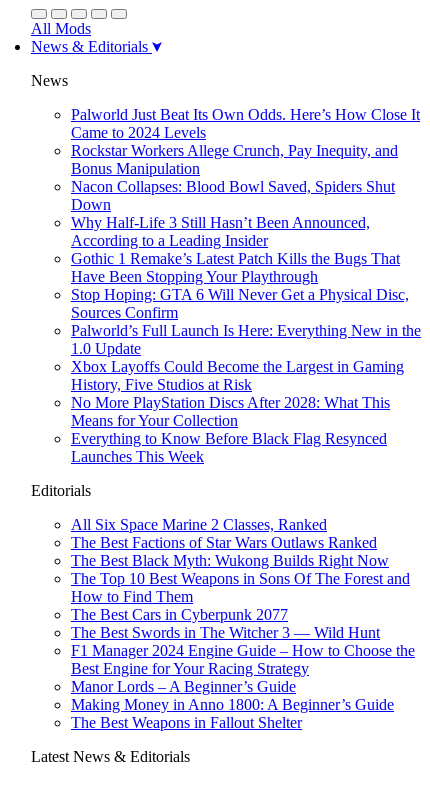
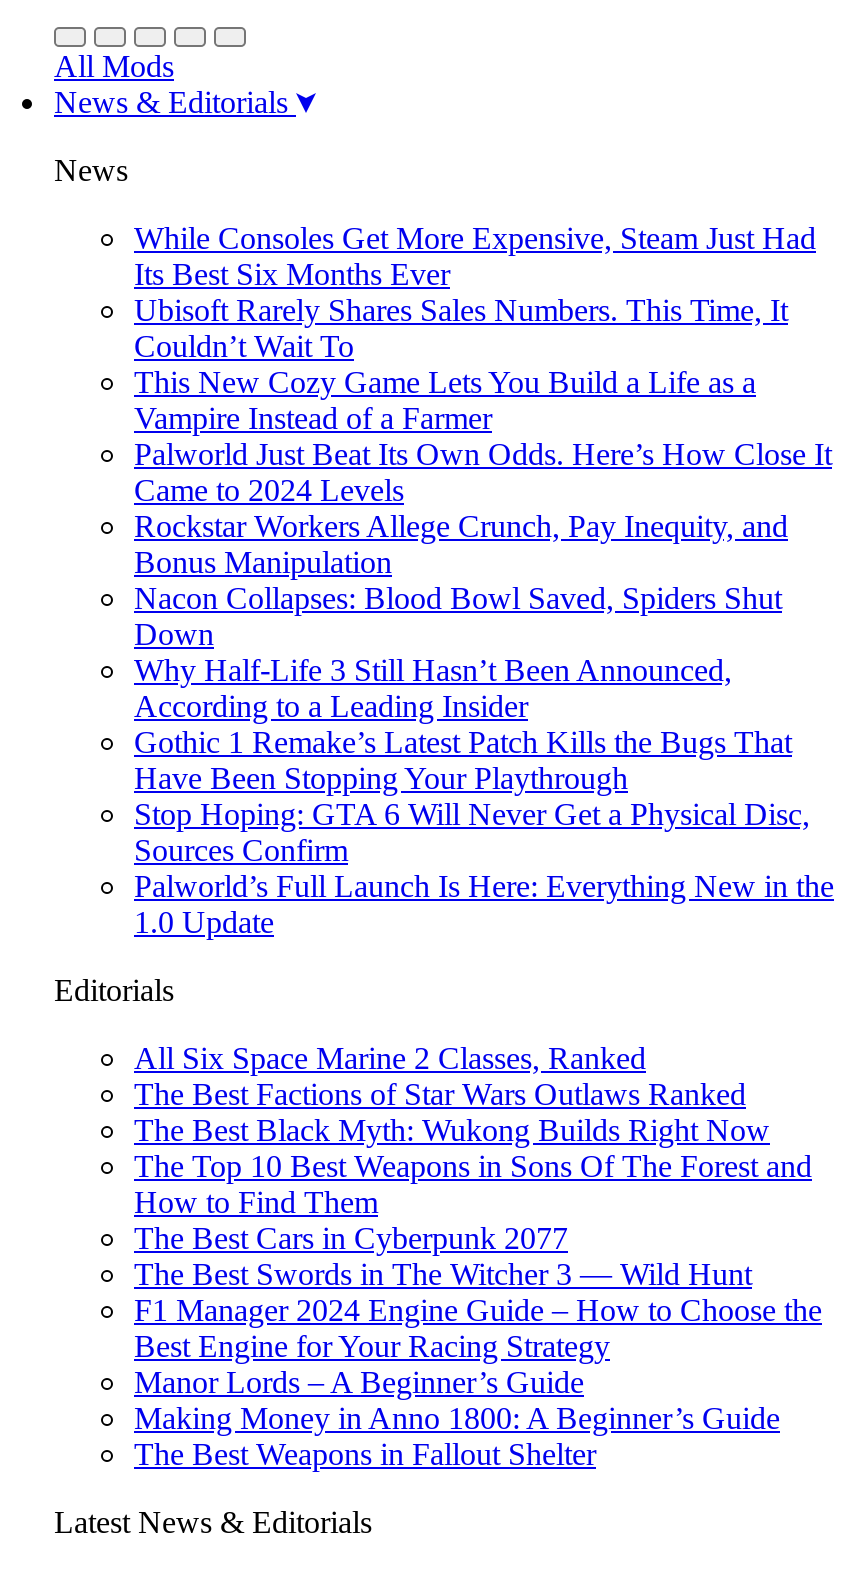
+ While Consoles Get More Expensive, Steam Just Had
+ Its Best Six Months Ever
+ Ubisoft Rarely Shares Sales Numbers. This Time, It
+ Couldn’t Wait To
+ This New Cozy Game Lets You Build a Life as a
+ Vampire Instead of a Farmer

moved down: Palworld Just Beat Its Own Odds. Here’s How Close It | Came to 2024 Levels | Rockstar Workers Allege Crunch, Pay Inequity, and | ... | Palworld’s Full Launch Is Here: Everything New in the | 1.0 Update

- Xbox Layoffs Could Become the Largest in Gaming
- History, Five Studios at Risk
- No More PlayStation Discs After 2028: What This
- Means for Your Collection
- Everything to Know Before Black Flag Resynced
- Launches This Week
